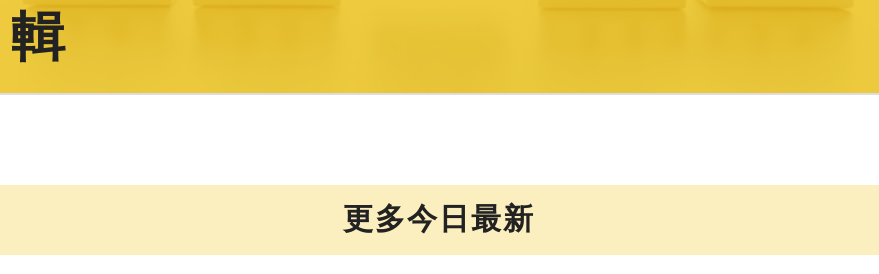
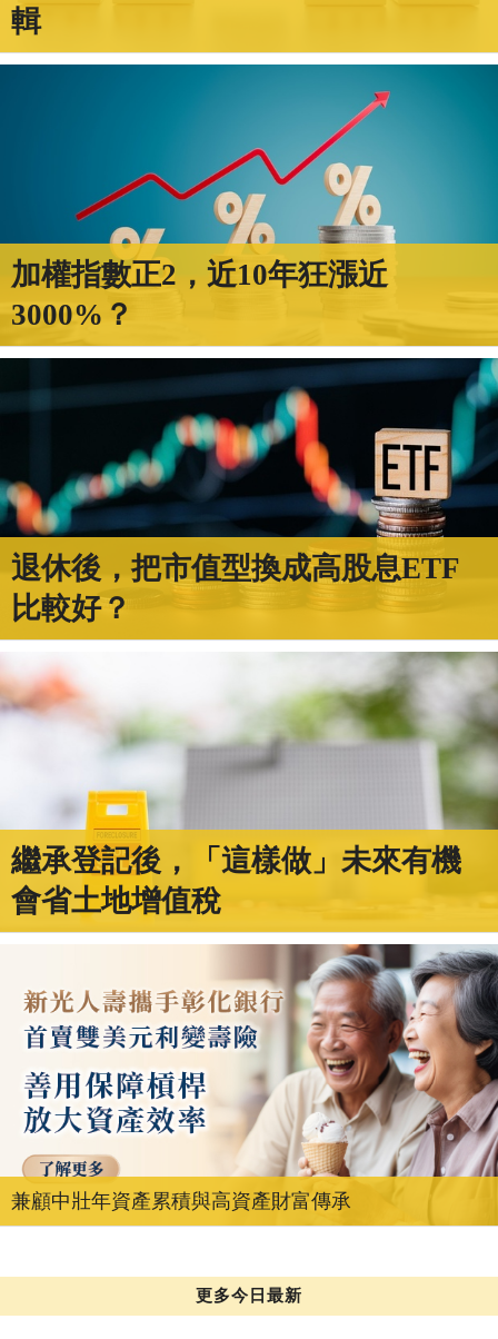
+ [image]
+ 加權指數正2，近10年狂漲近
+ 3000%？

+ [image]
+ 退休後，把市值型換成高股息ETF
+ 比較好？

+ [image]
+ 繼承登記後，「這樣做」未來有機
+ 會省土地增值稅

+ [image]
+ 兼顧中壯年資產累積與高資產財富傳承
